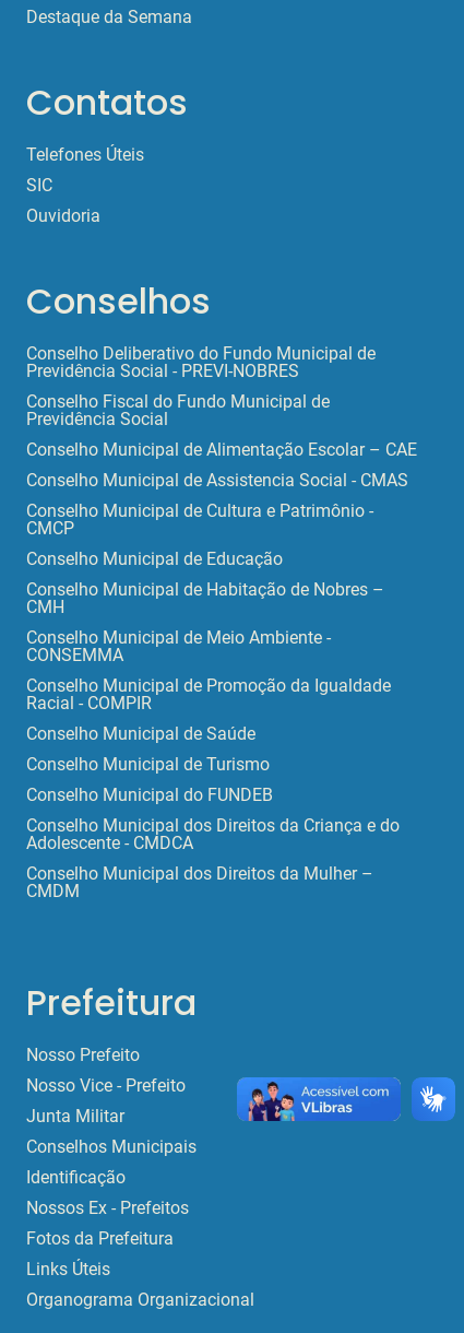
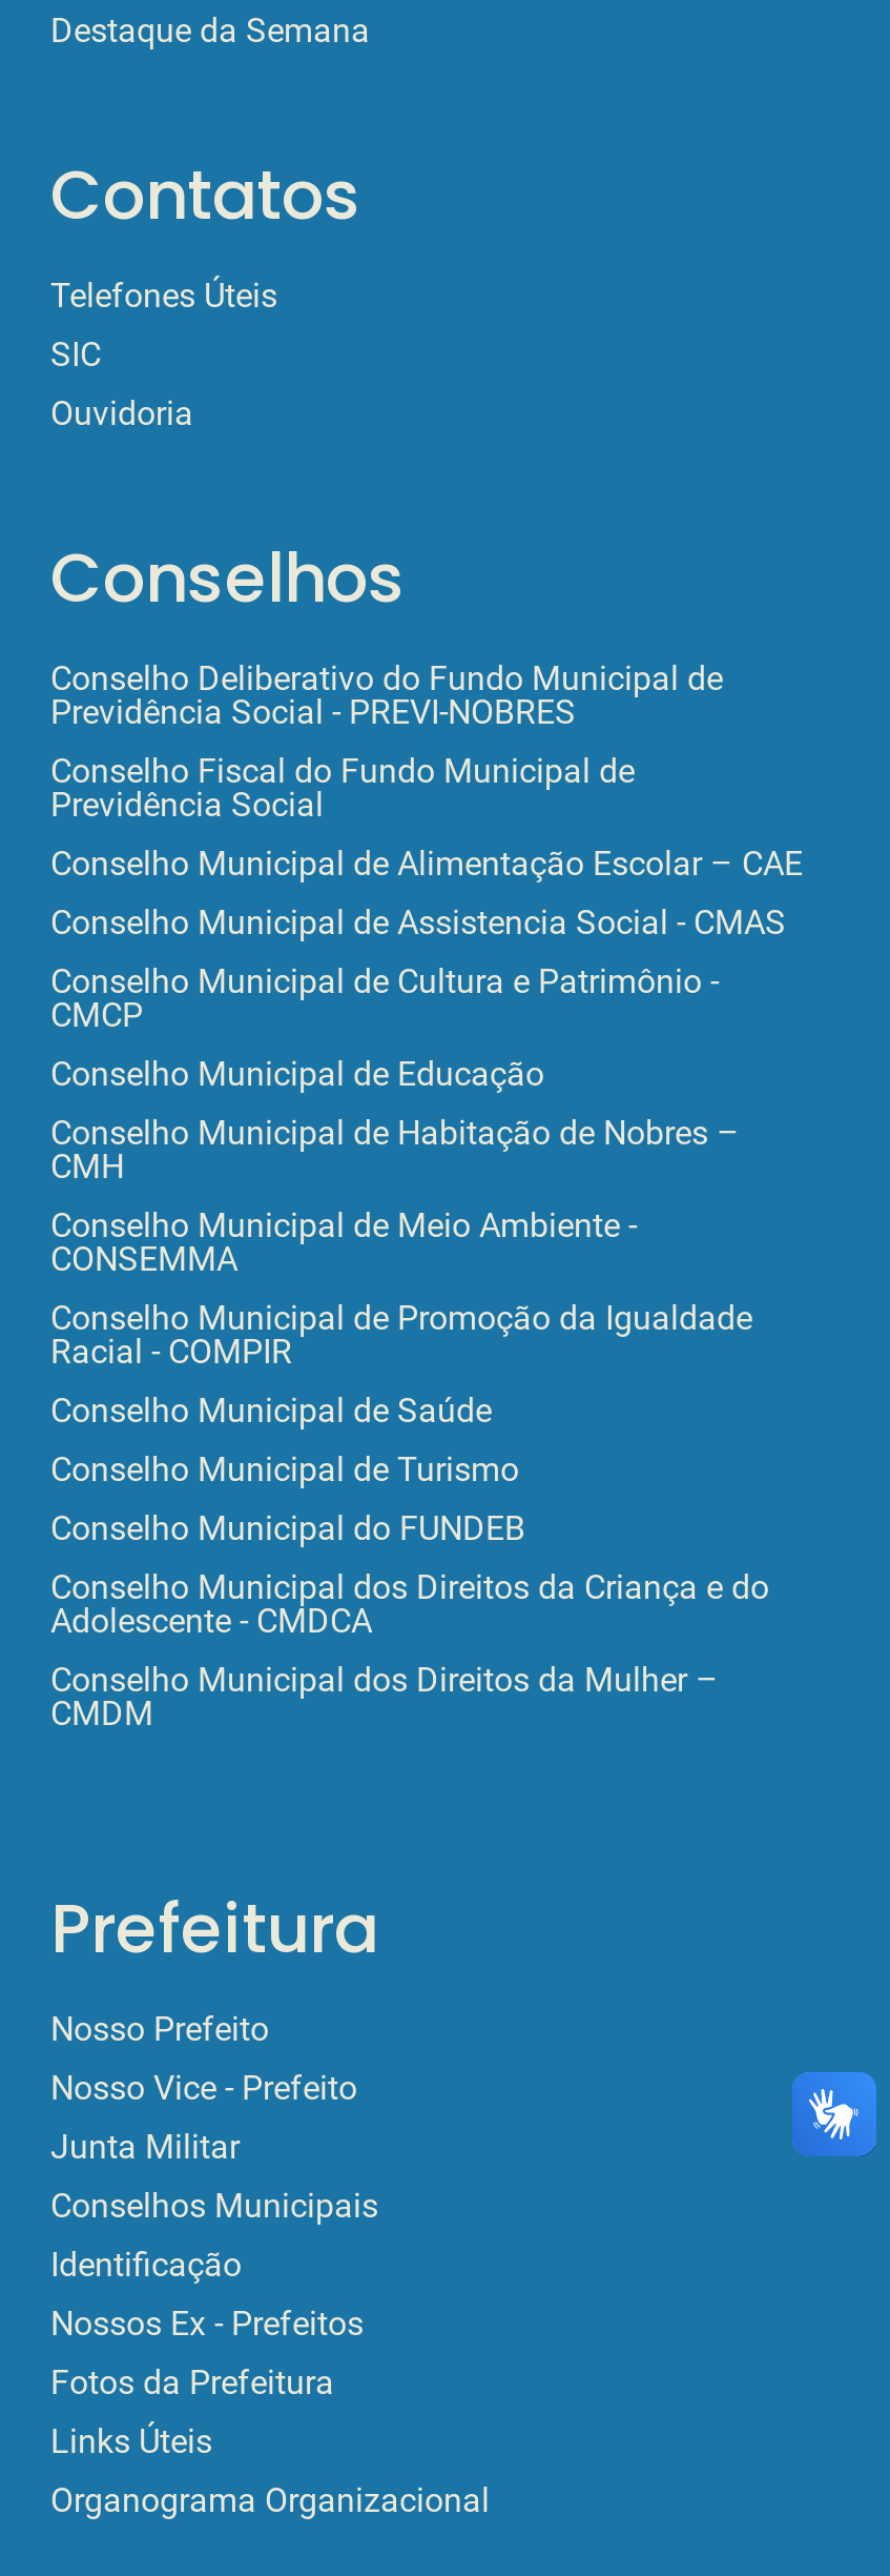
- [image]
